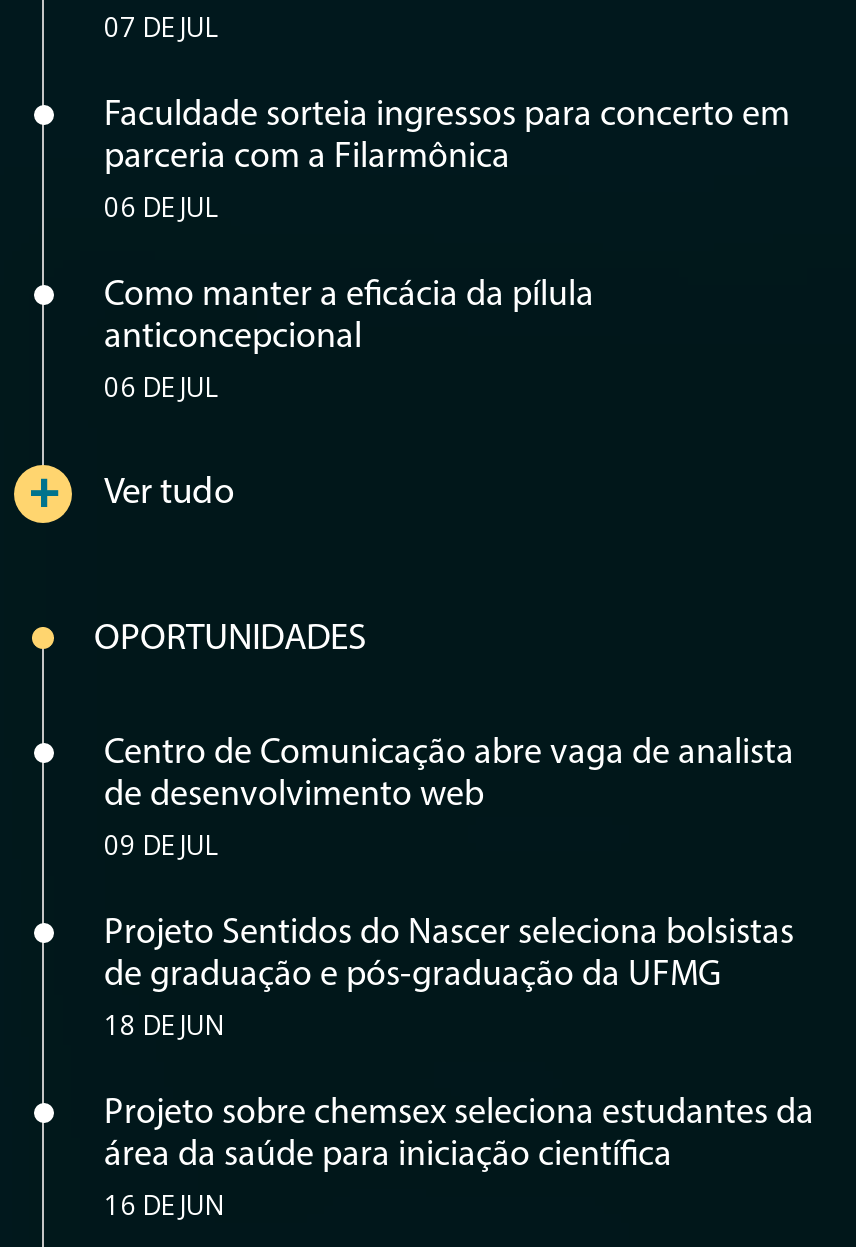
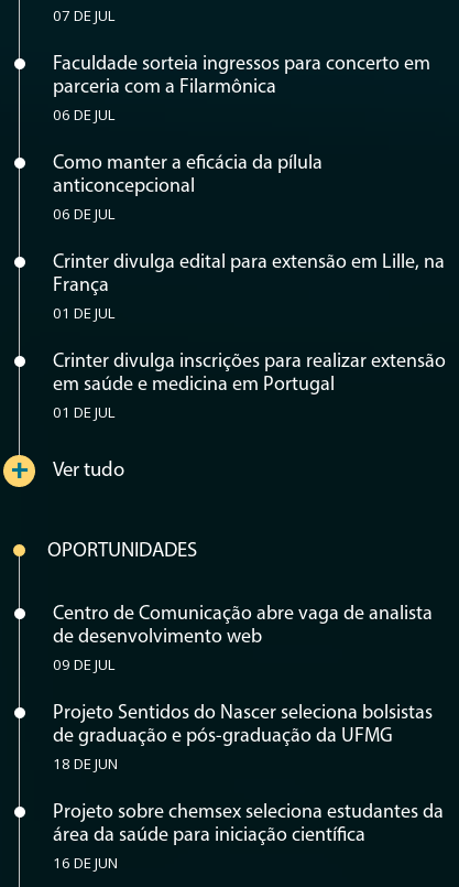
+ Crinter divulga edital para extensão em Lille, na
+ França
+ 01 DE JUL
+ Crinter divulga inscrições para realizar extensão
+ em saúde e medicina em Portugal
+ 01 DE JUL
